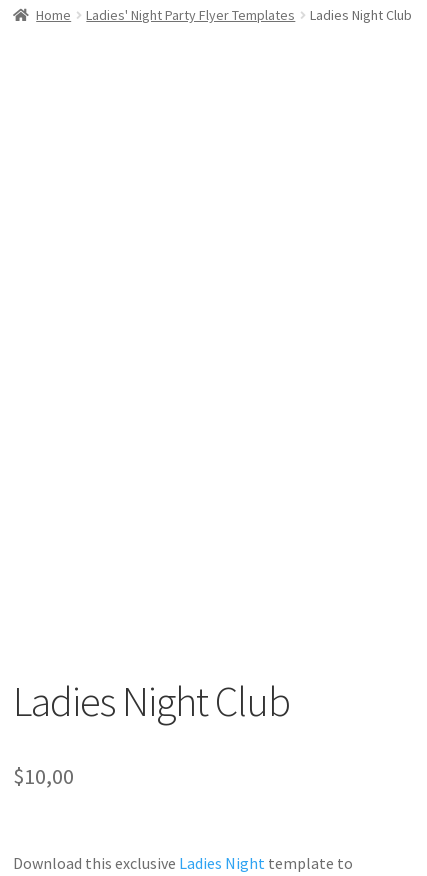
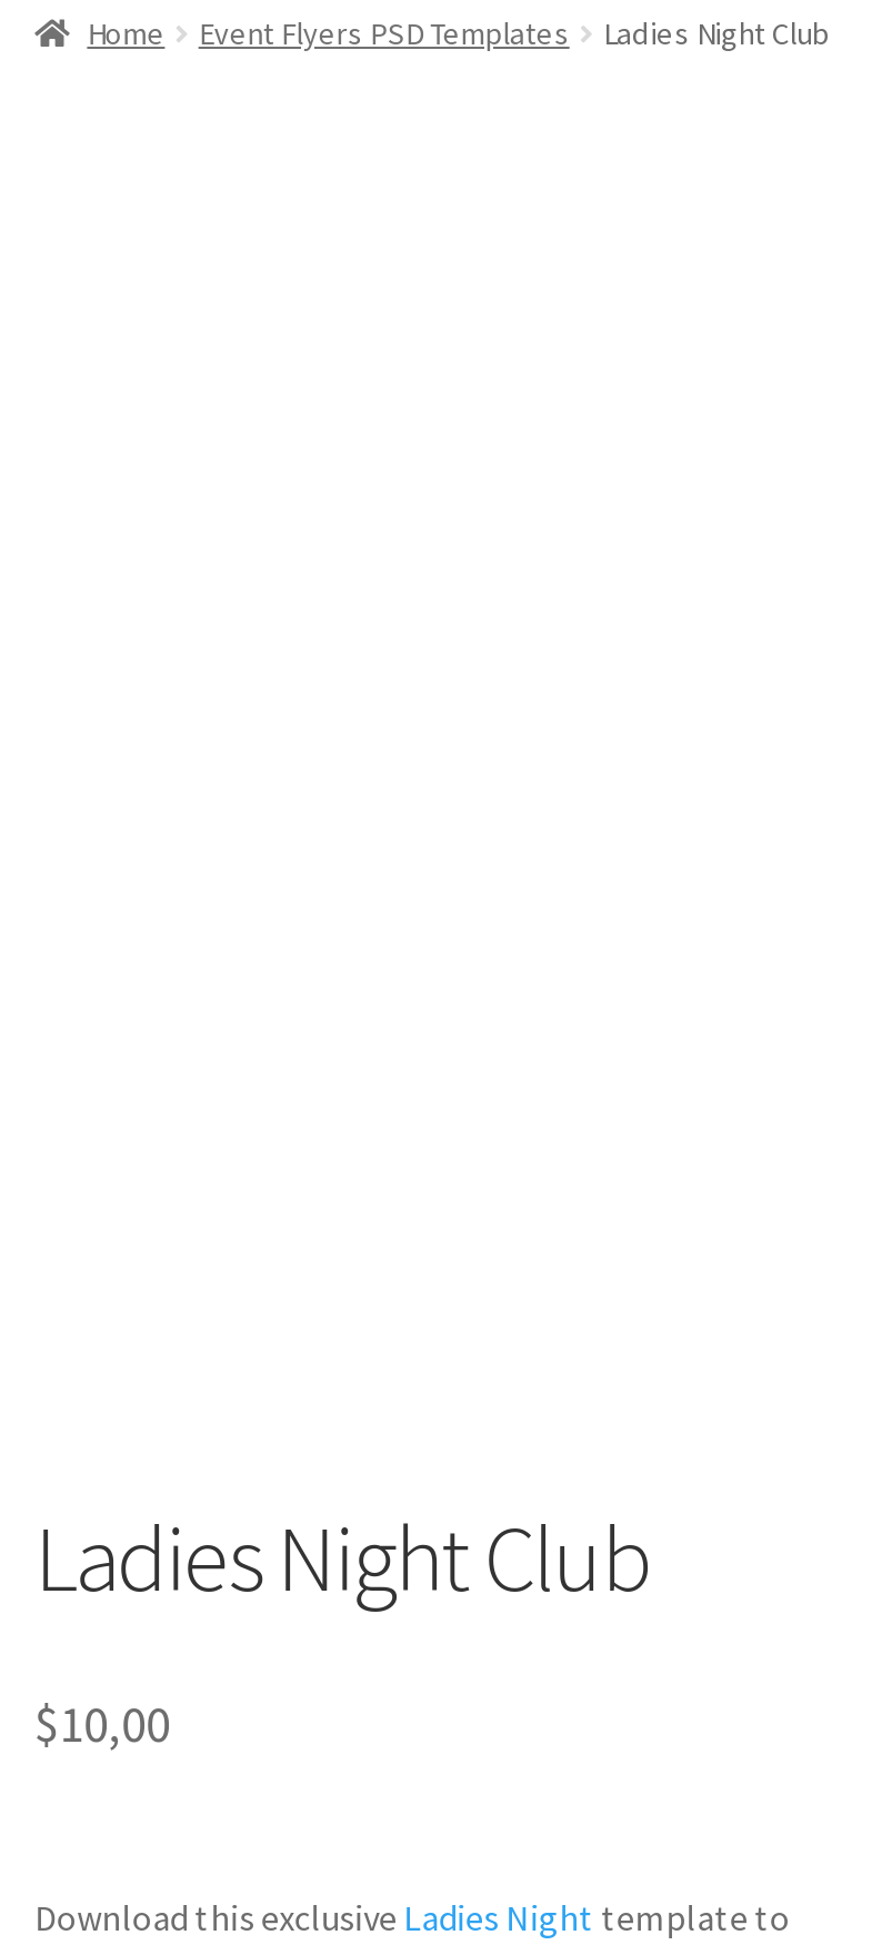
- Ladies' Night Party Flyer Templates
+ Event Flyers PSD Templates
